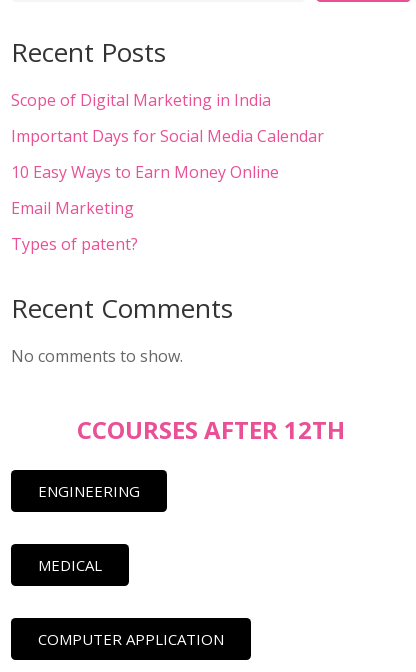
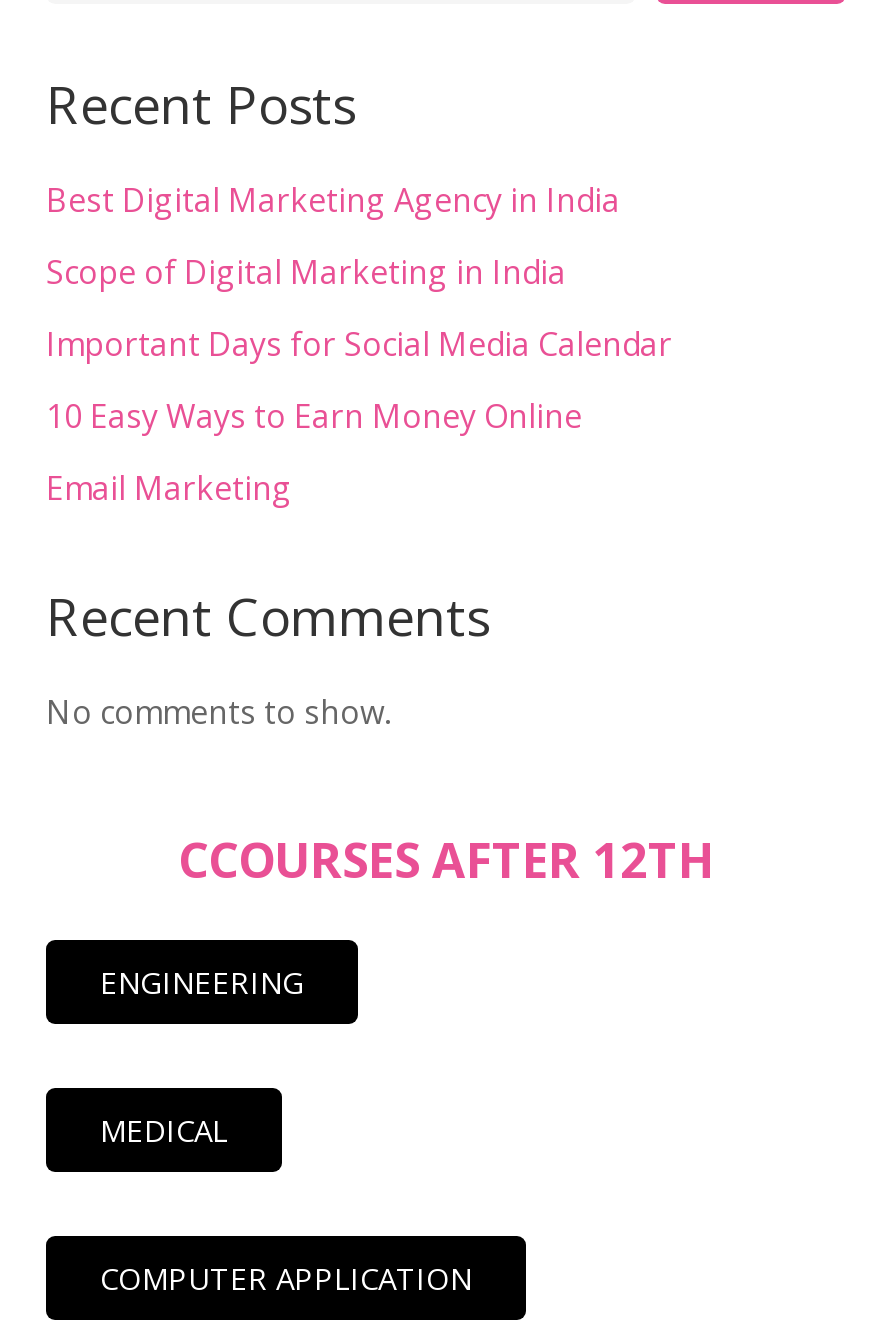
+ Best Digital Marketing Agency in India

moved down: Scope of Digital Marketing in India | Important Days for Social Media Calendar | 10 Easy Ways to Earn Money Online | Email Marketing

- Types of patent?
